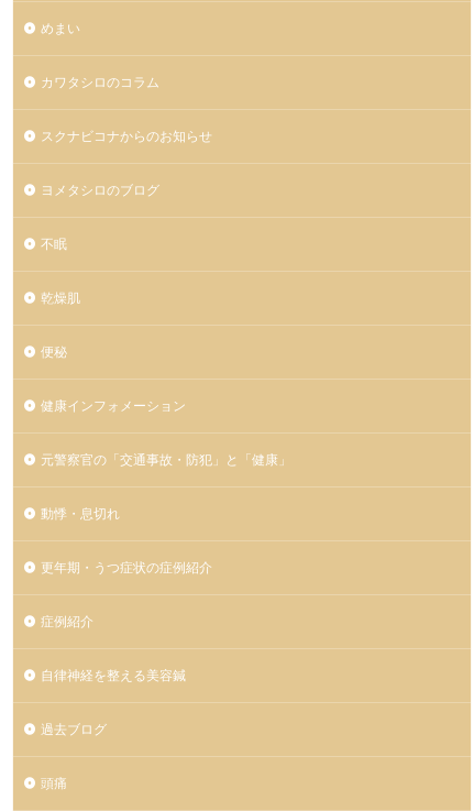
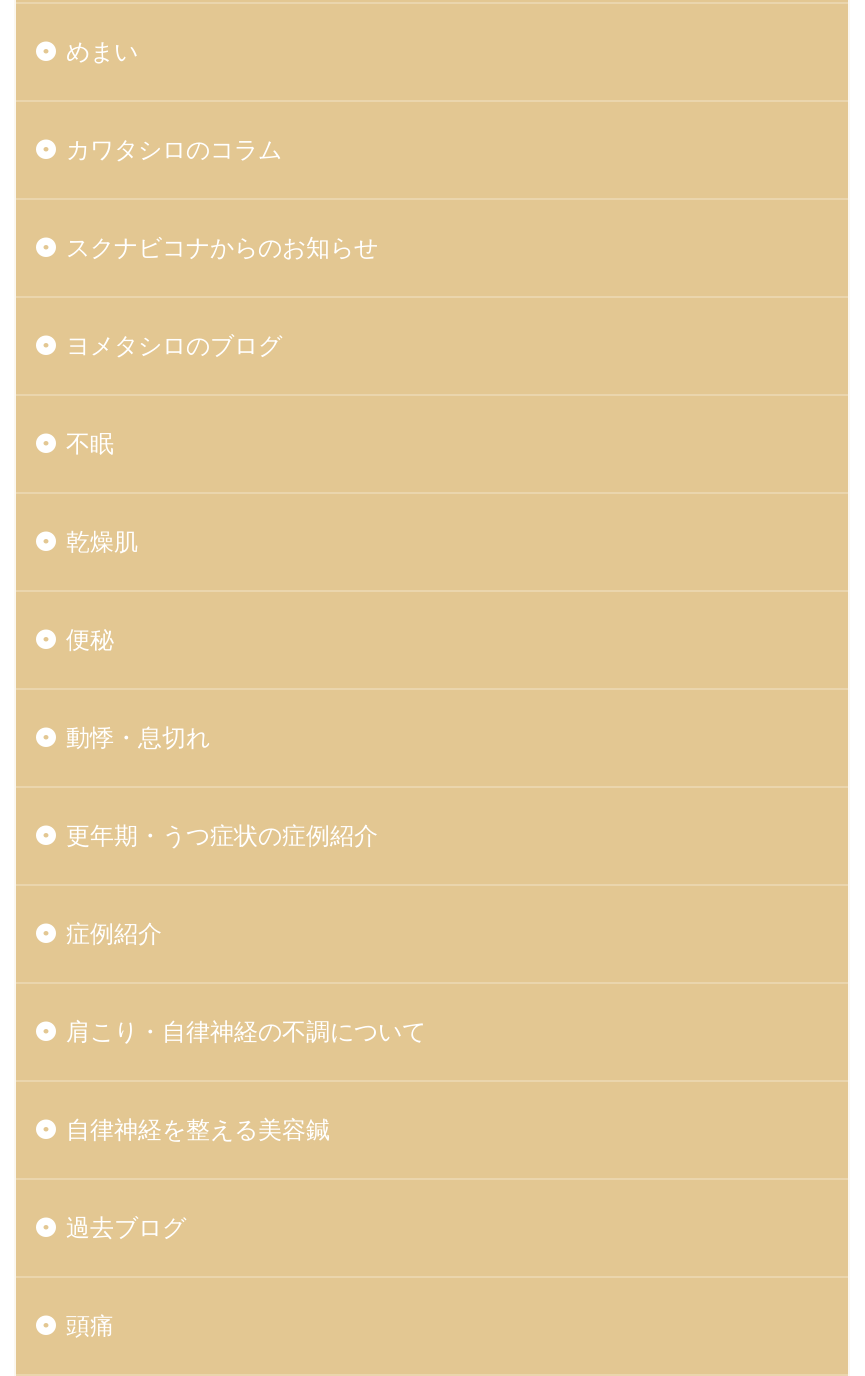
- 健康インフォメーション
- 元警察官の「交通事故・防犯」と「健康」

moved up: 動悸・息切れ | 更年期・うつ症状の症例紹介 | 症例紹介

+ 肩こり・自律神経の不調について
